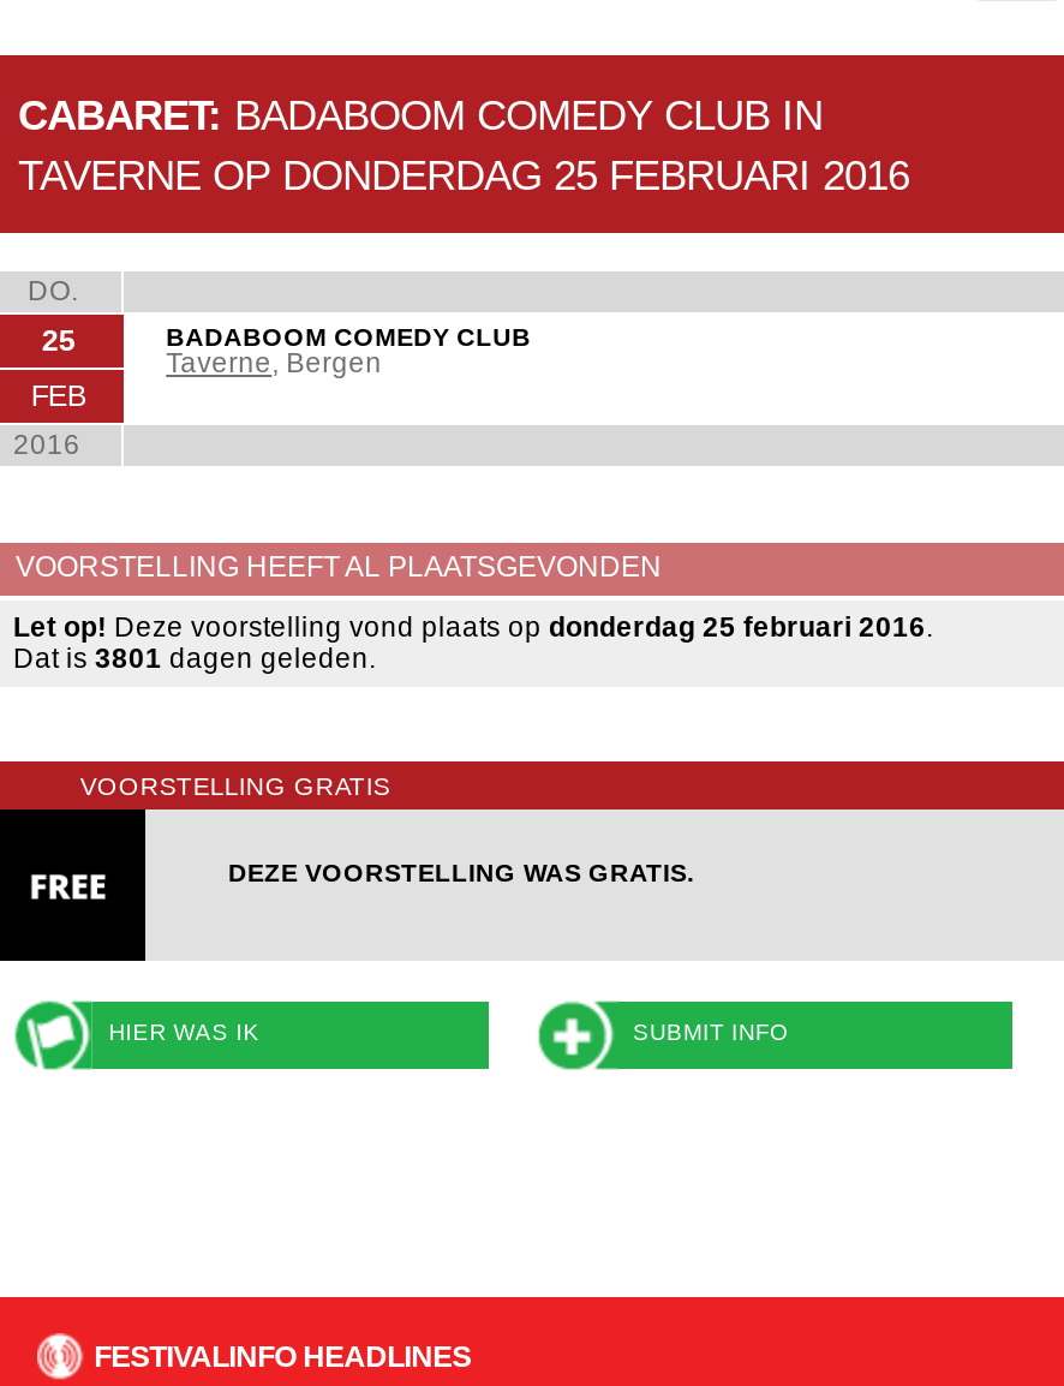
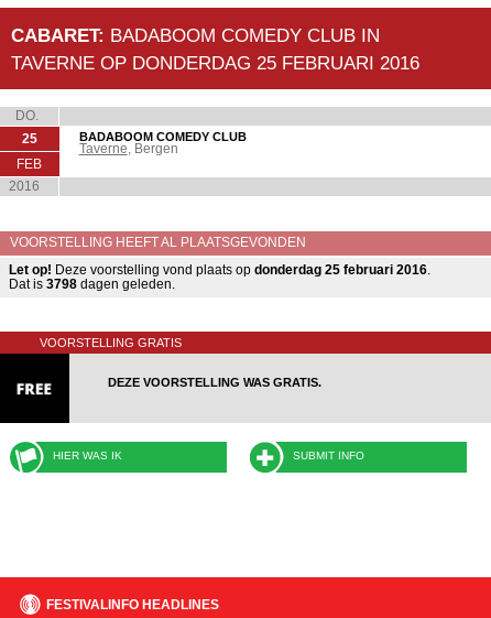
- Dat is 3801 dagen geleden.
+ Dat is 3798 dagen geleden.
